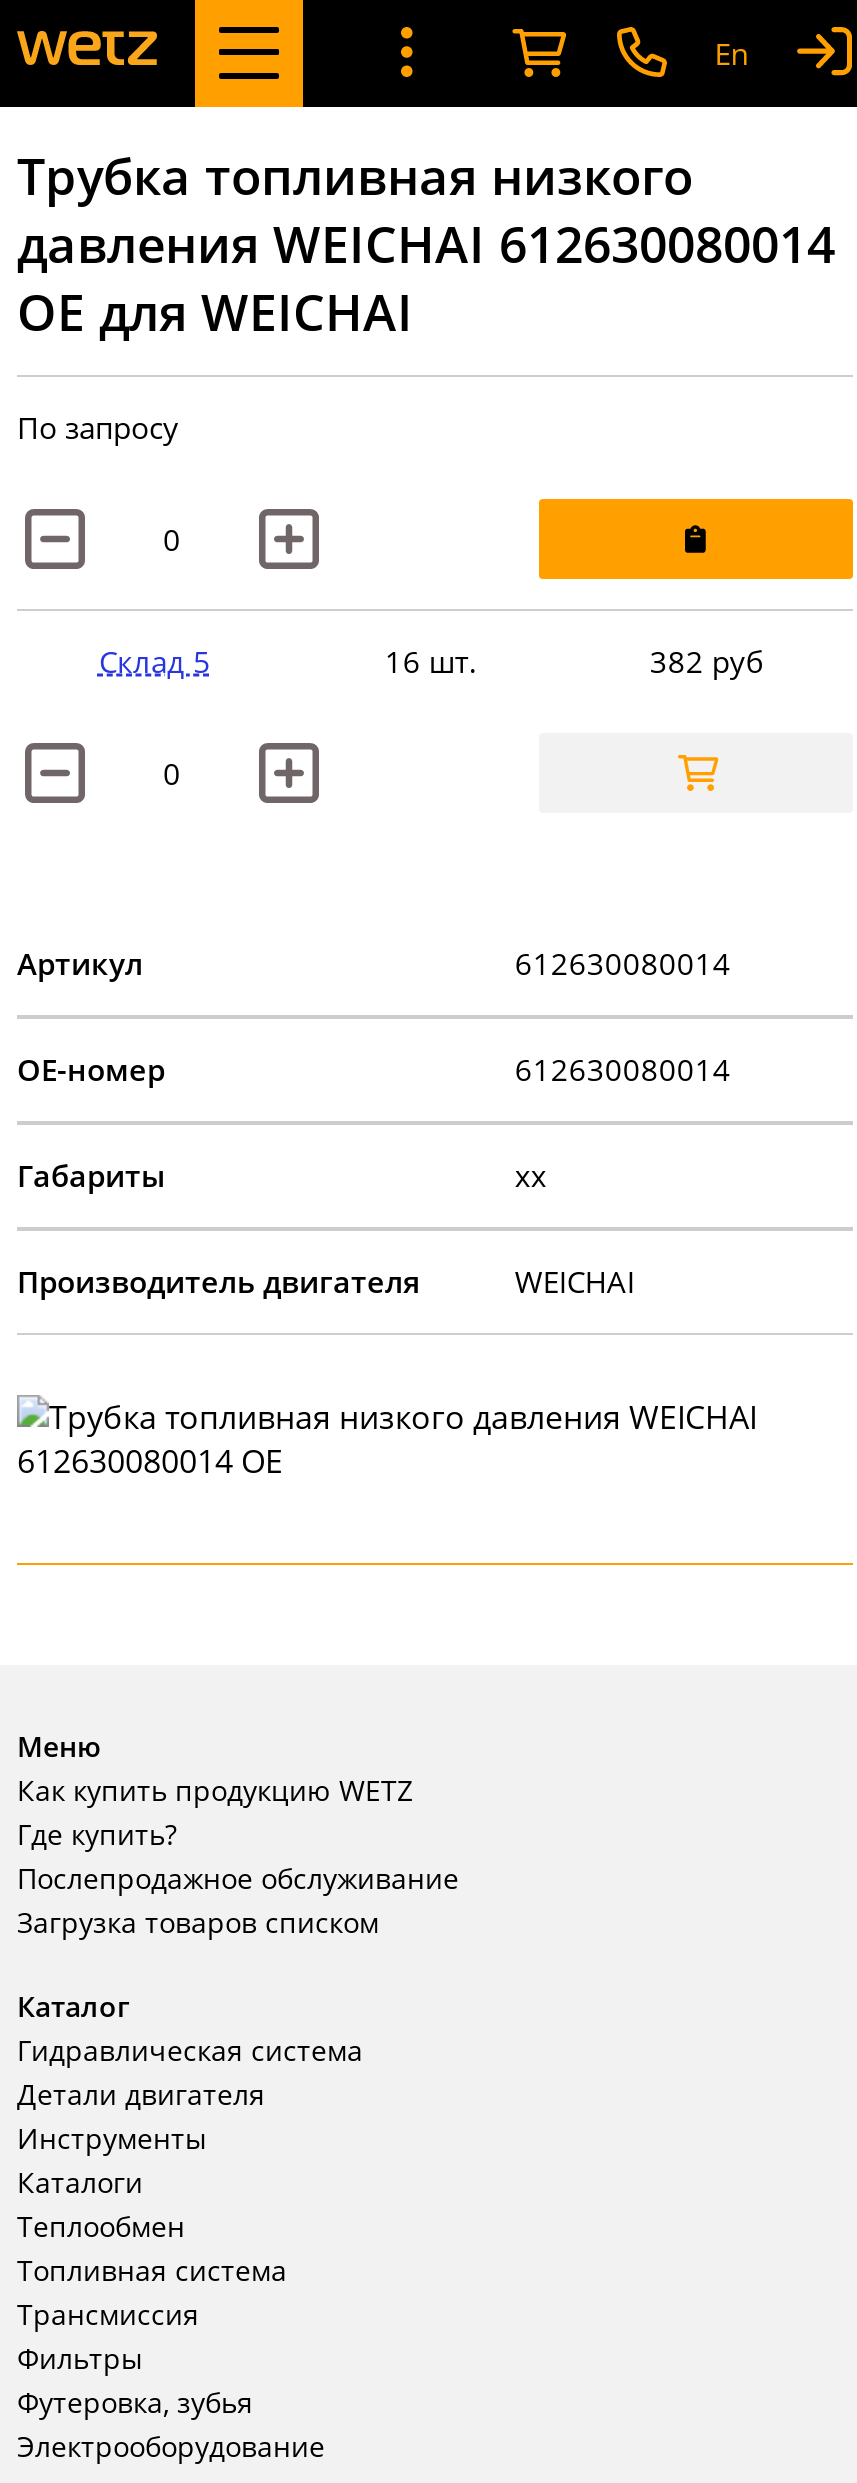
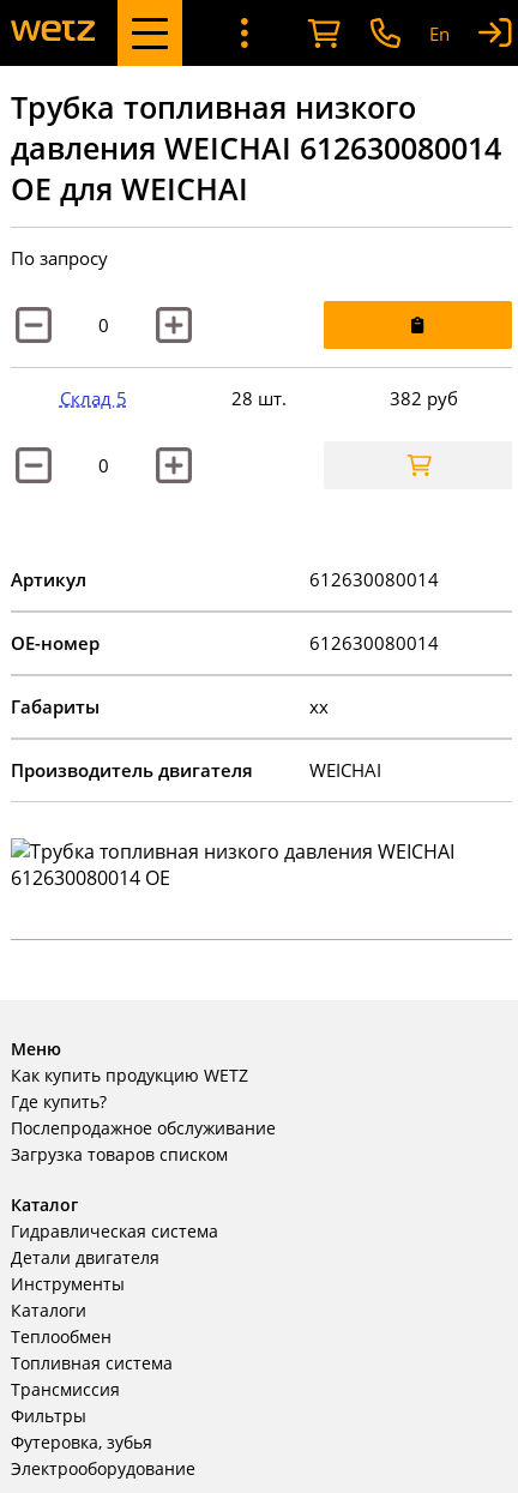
- 16 шт.
+ 28 шт.
